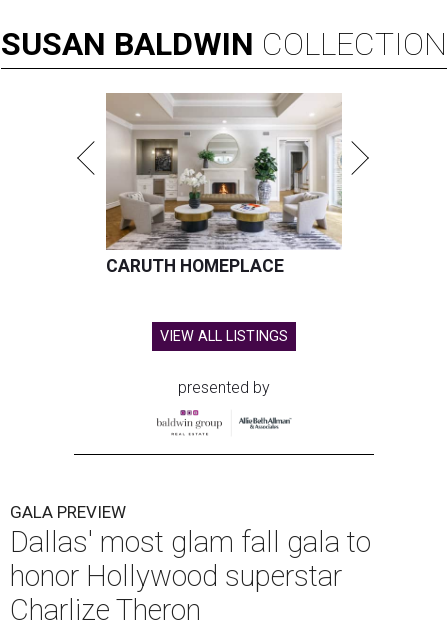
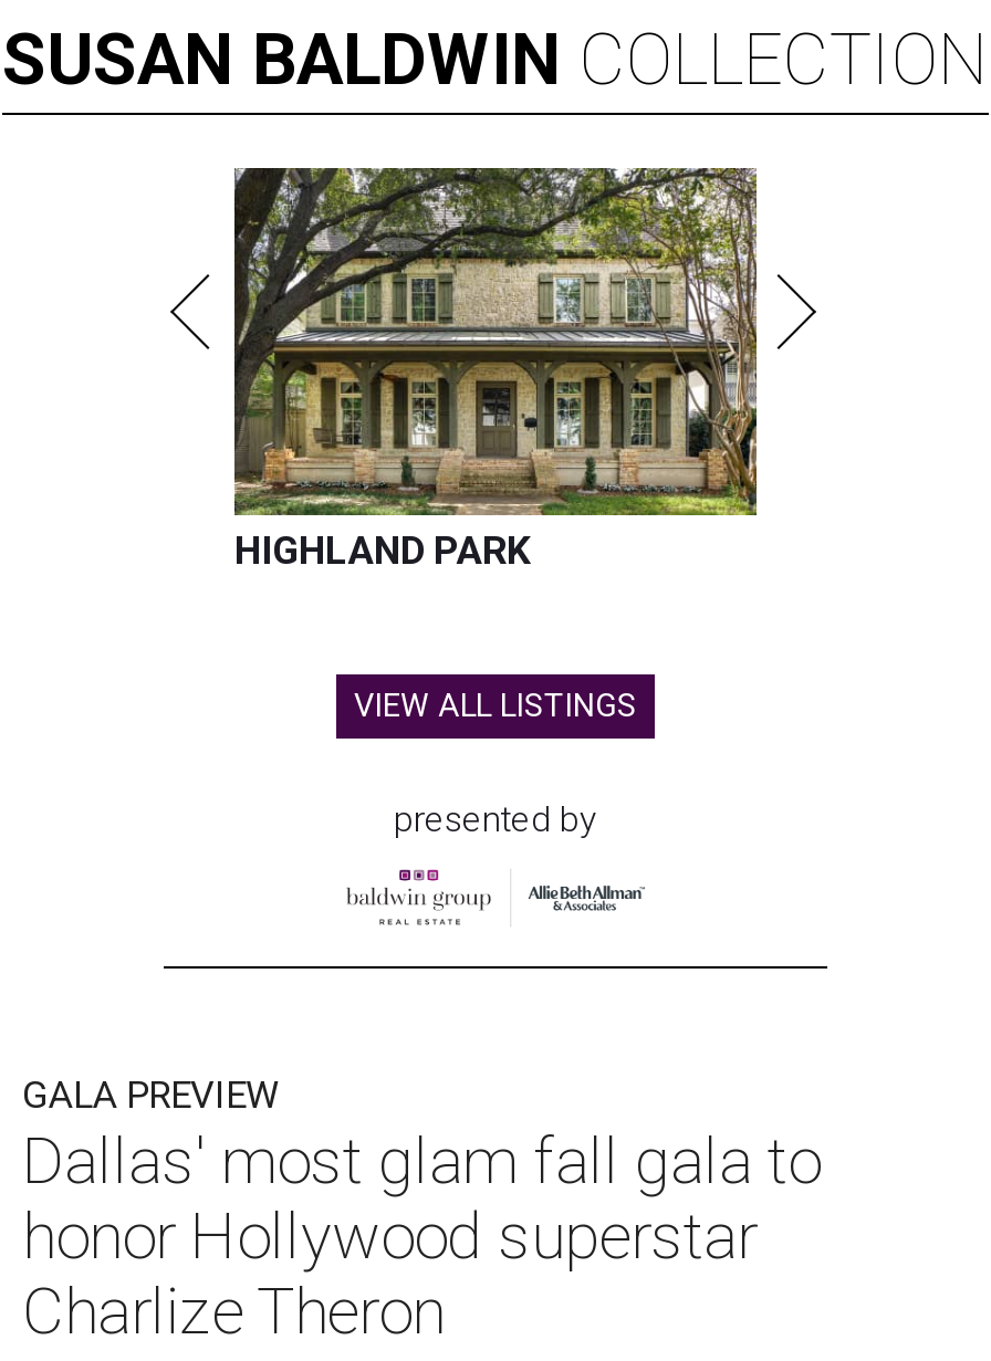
- [image]
- CARUTH HOMEPLACE
+ [image]
+ HIGHLAND PARK
